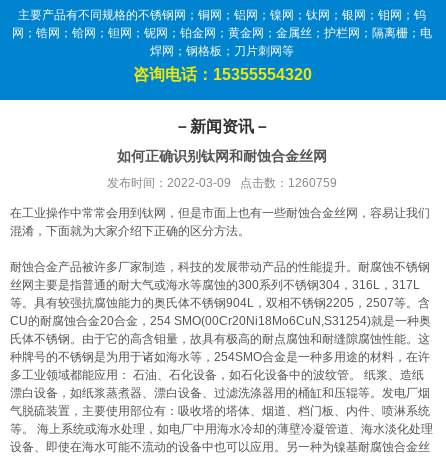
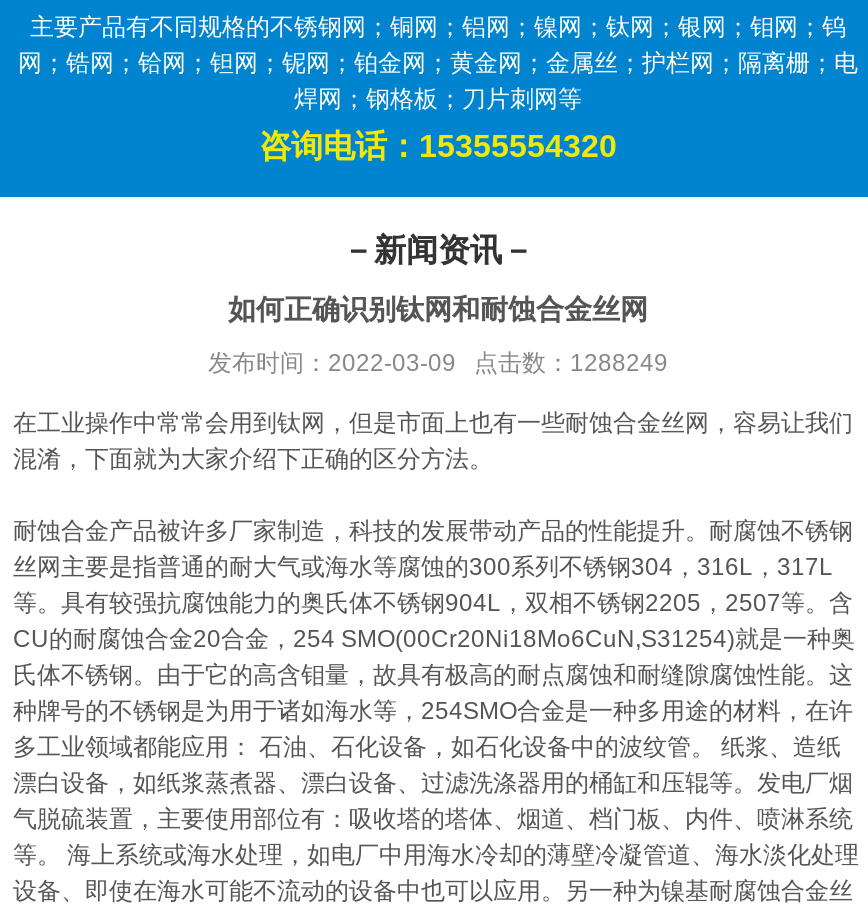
- 发布时间：2022-03-09 点击数：1260759
+ 发布时间：2022-03-09 点击数：1288249
